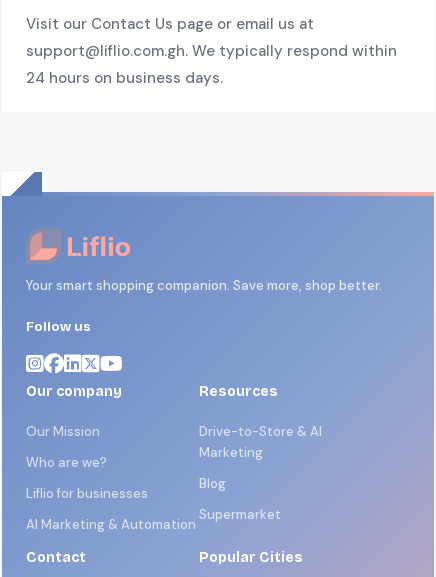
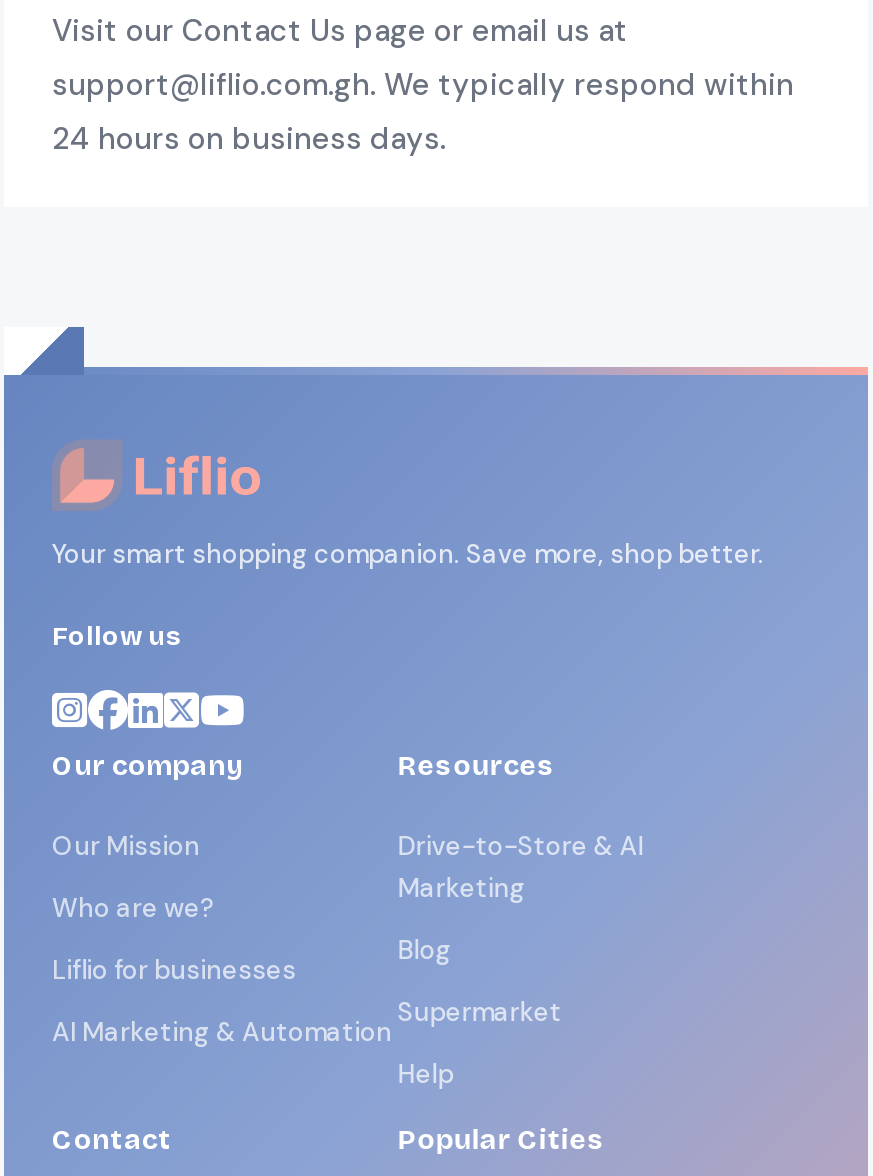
+ Help
